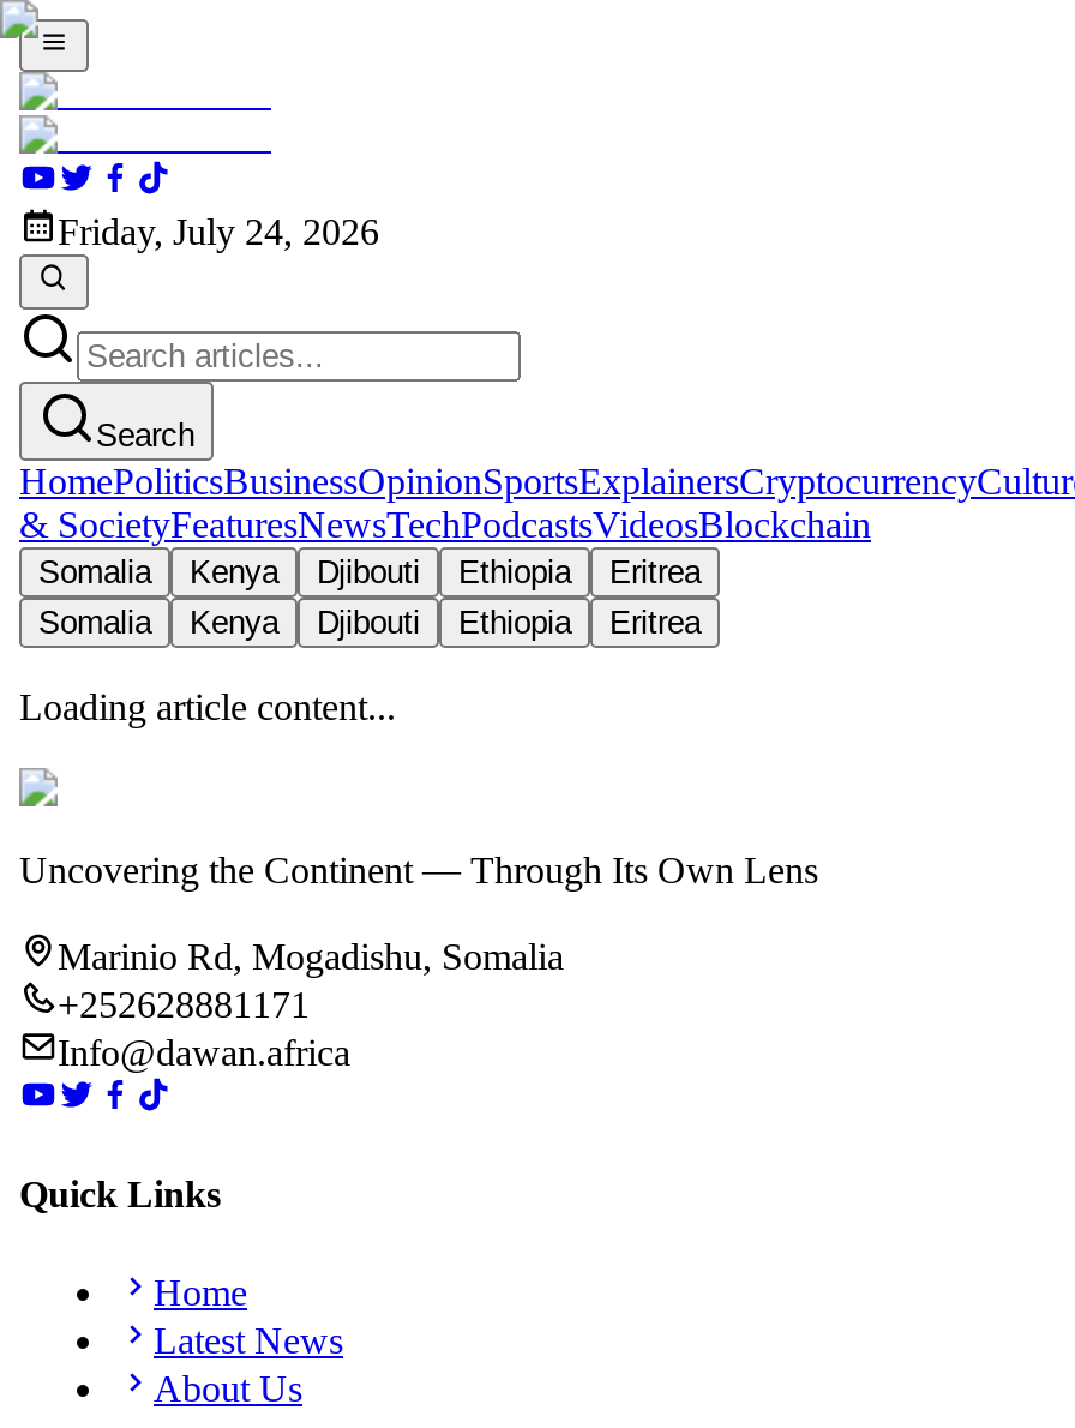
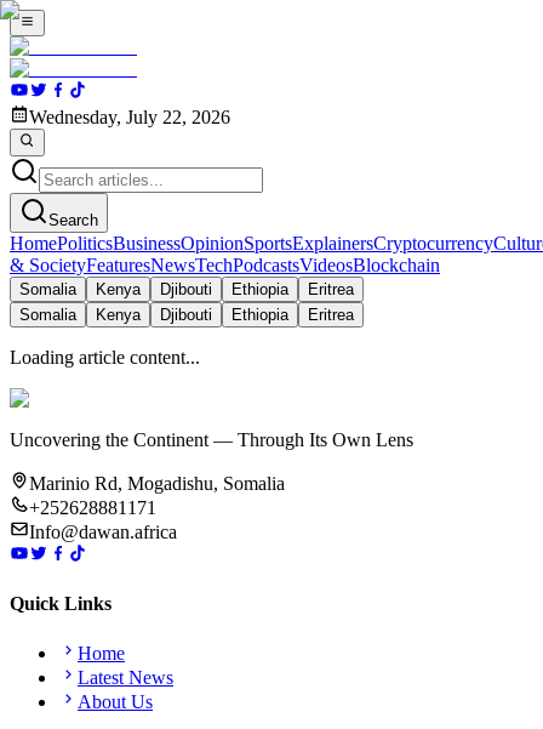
- Friday, July 24, 2026
+ Wednesday, July 22, 2026
